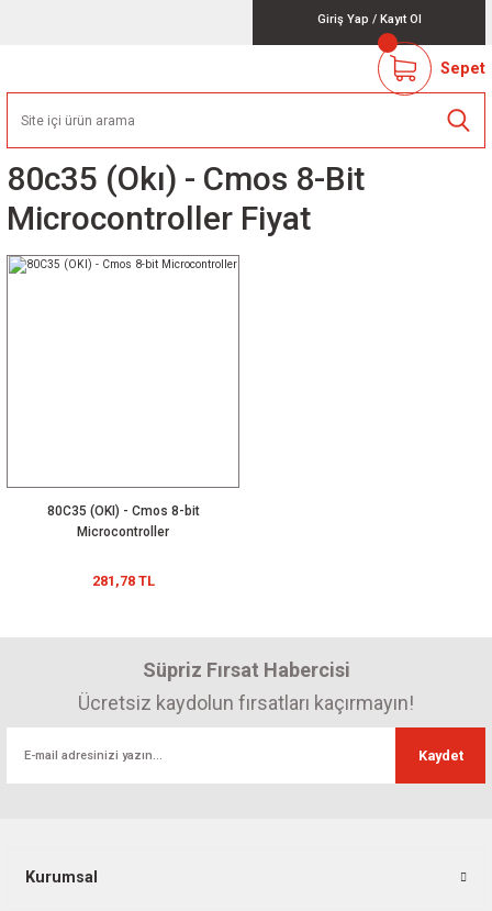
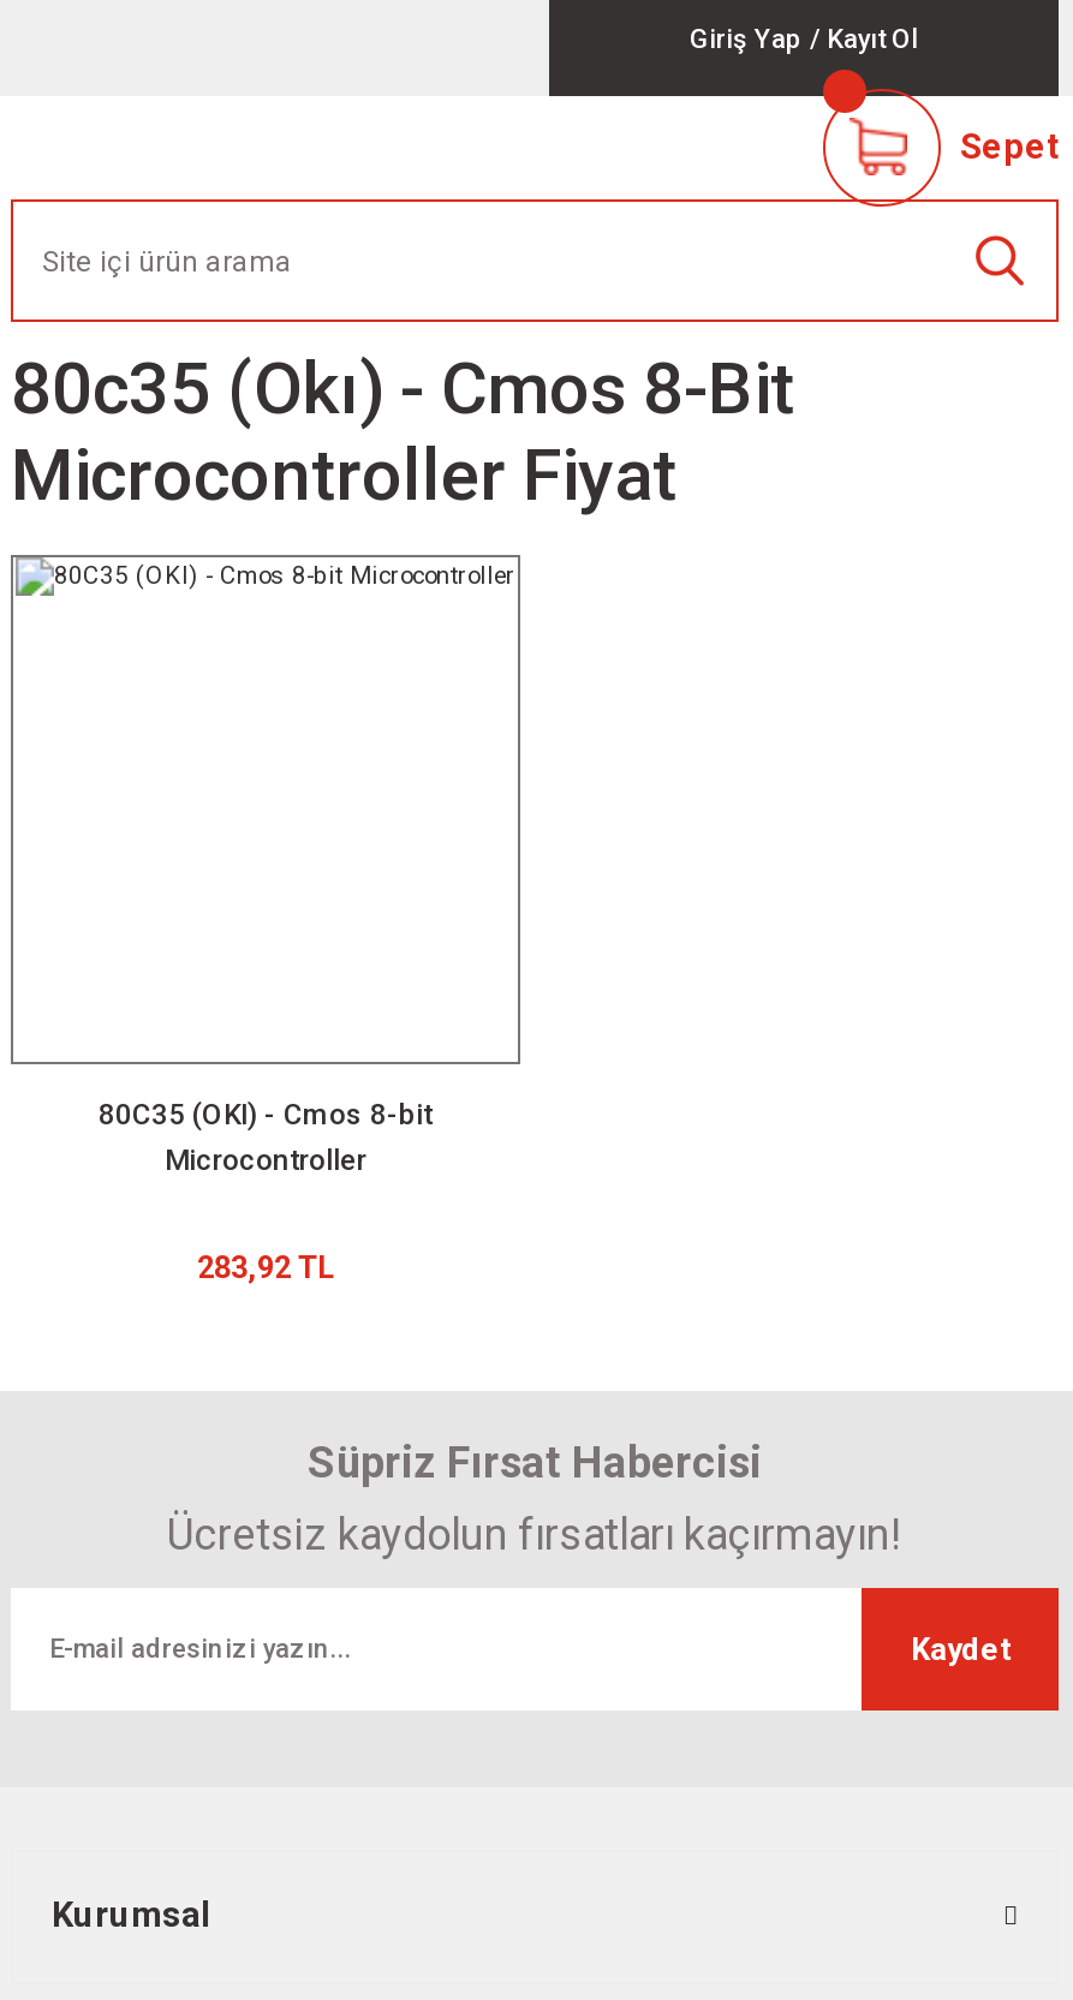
- 281,78 TL
+ 283,92 TL
